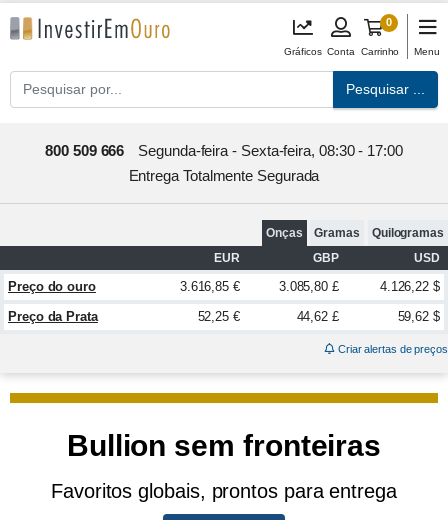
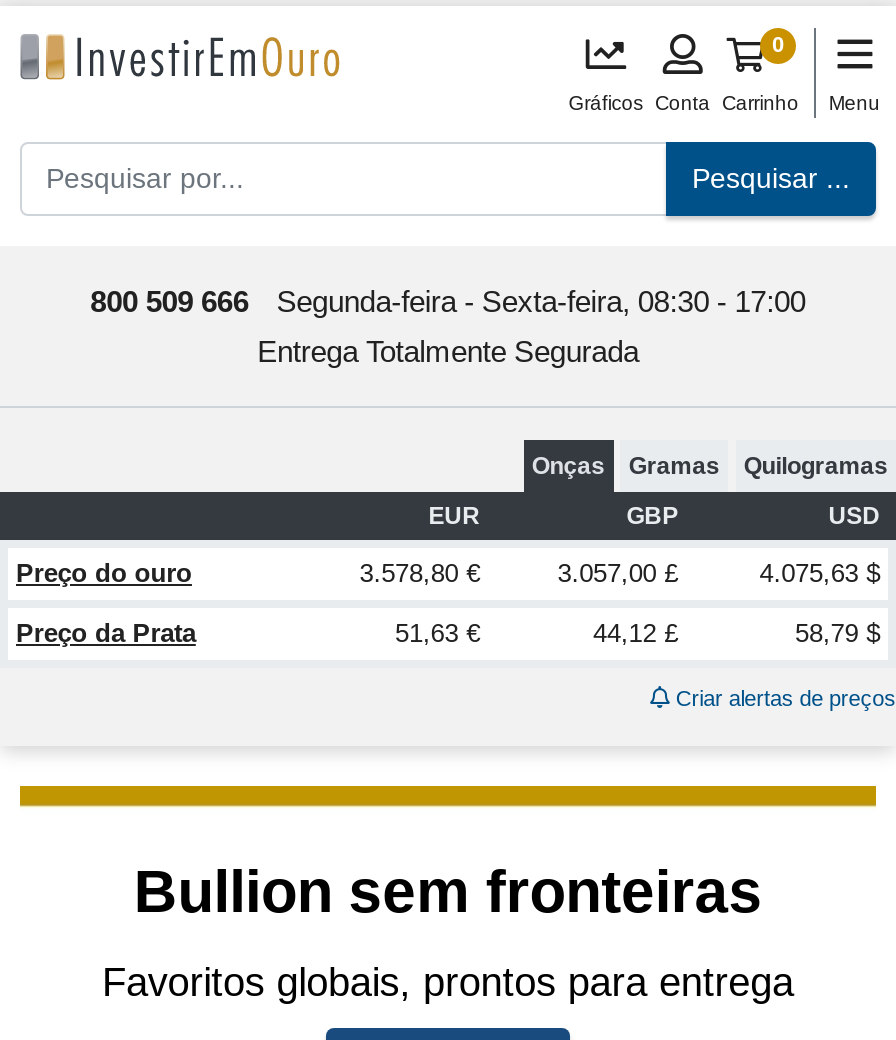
- 3.616,85 €
+ 3.578,80 €

- 3.085,80 £
+ 3.057,00 £

- 4.126,22 $
+ 4.075,63 $

- 52,25 €
+ 51,63 €

- 44,62 £
+ 44,12 £

- 59,62 $
+ 58,79 $
